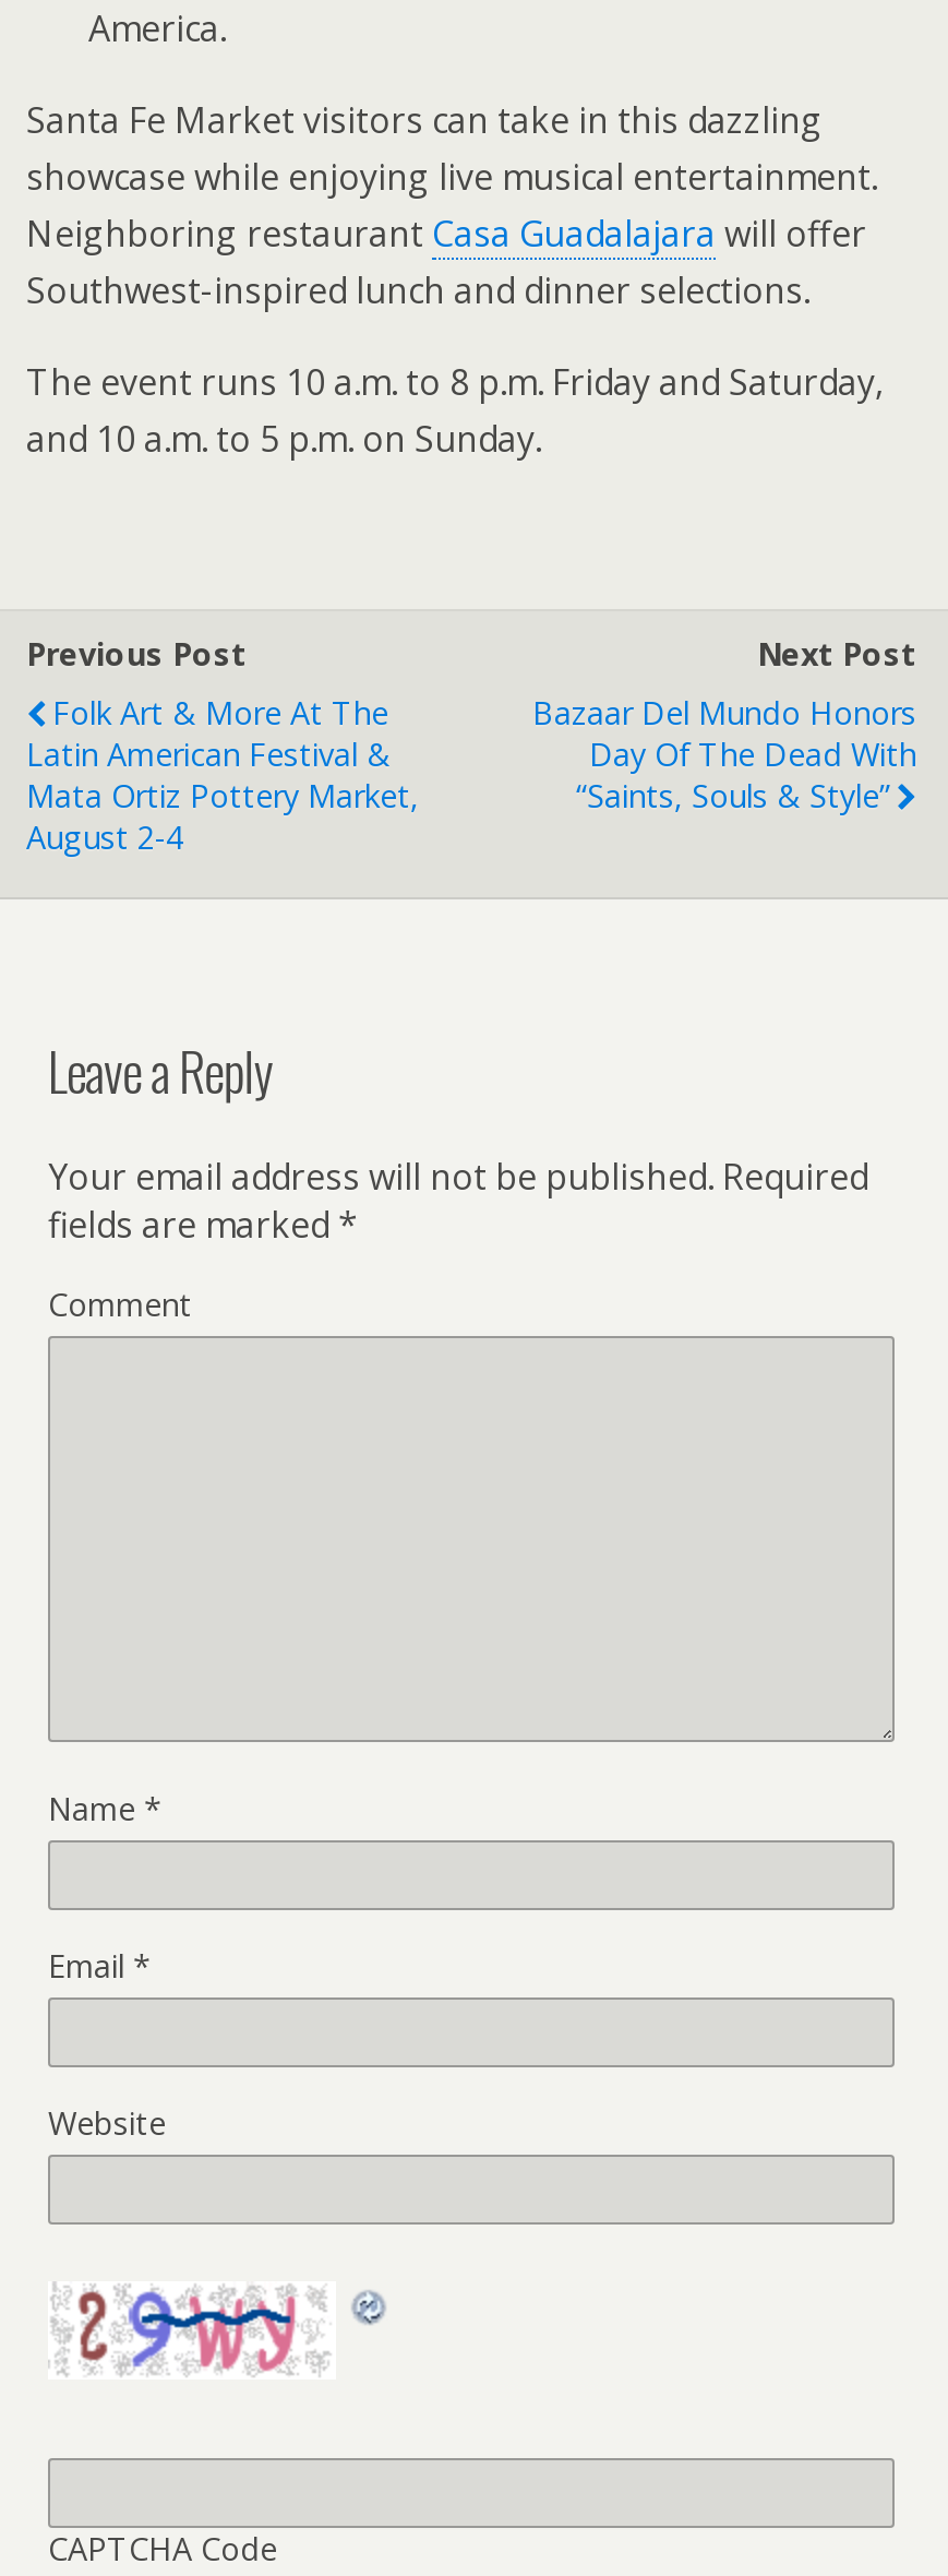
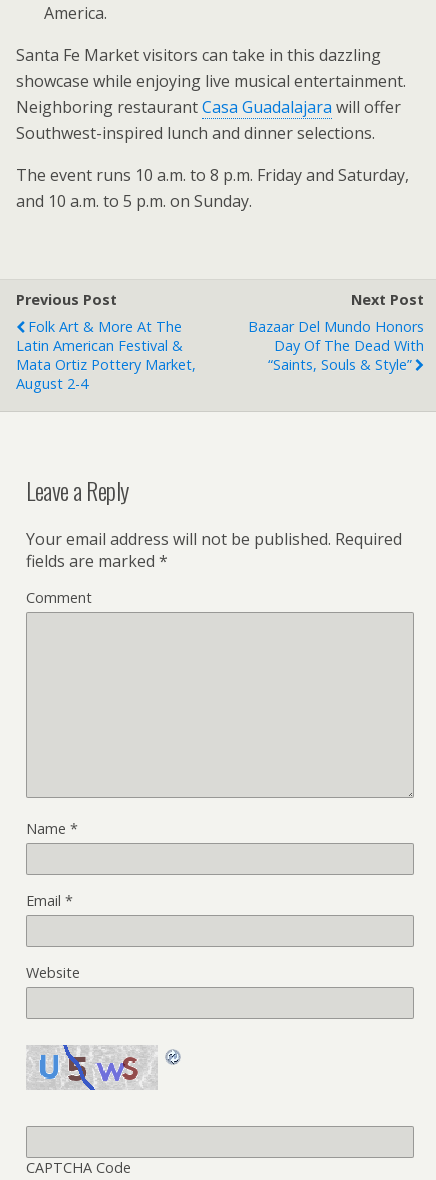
- [image]
+ [image]
